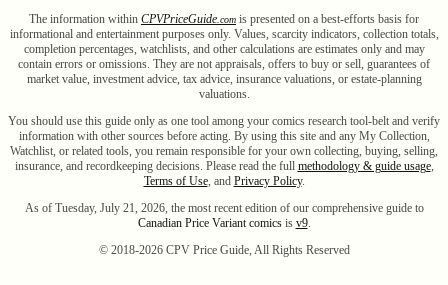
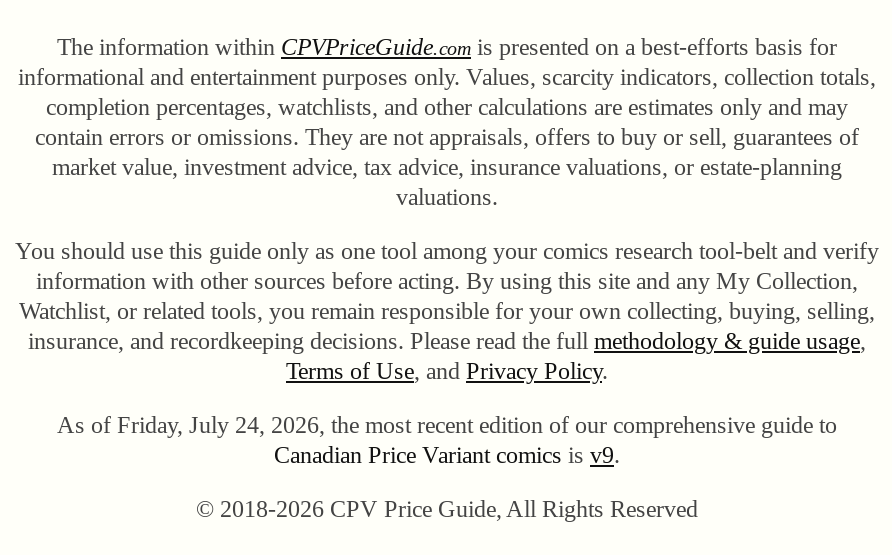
- As of Tuesday, July 21, 2026, the most recent edition of our comprehensive guide to
+ As of Friday, July 24, 2026, the most recent edition of our comprehensive guide to
